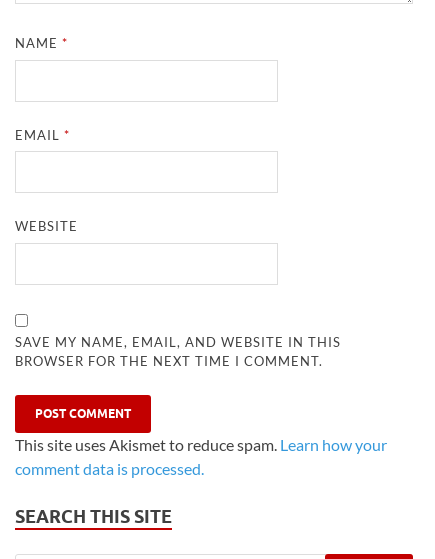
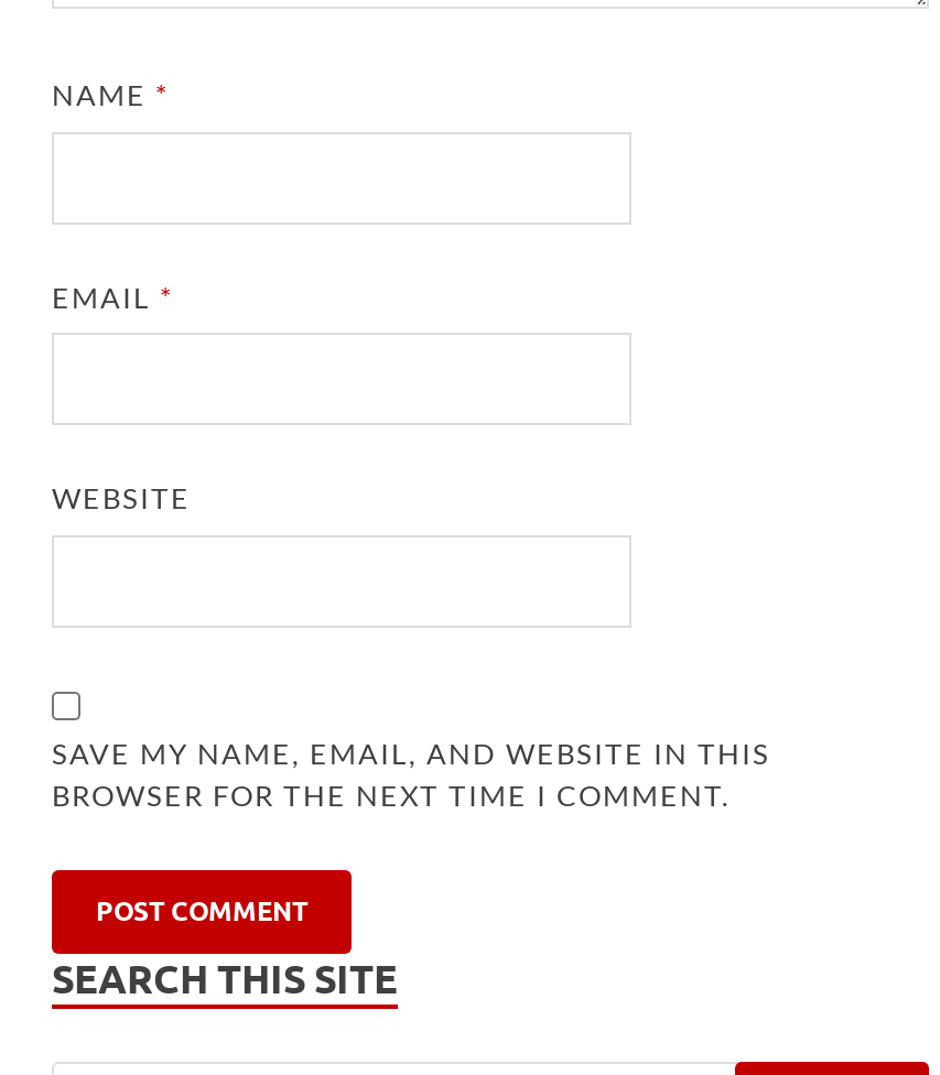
- This site uses Akismet to reduce spam. Learn how your
- comment data is processed.
